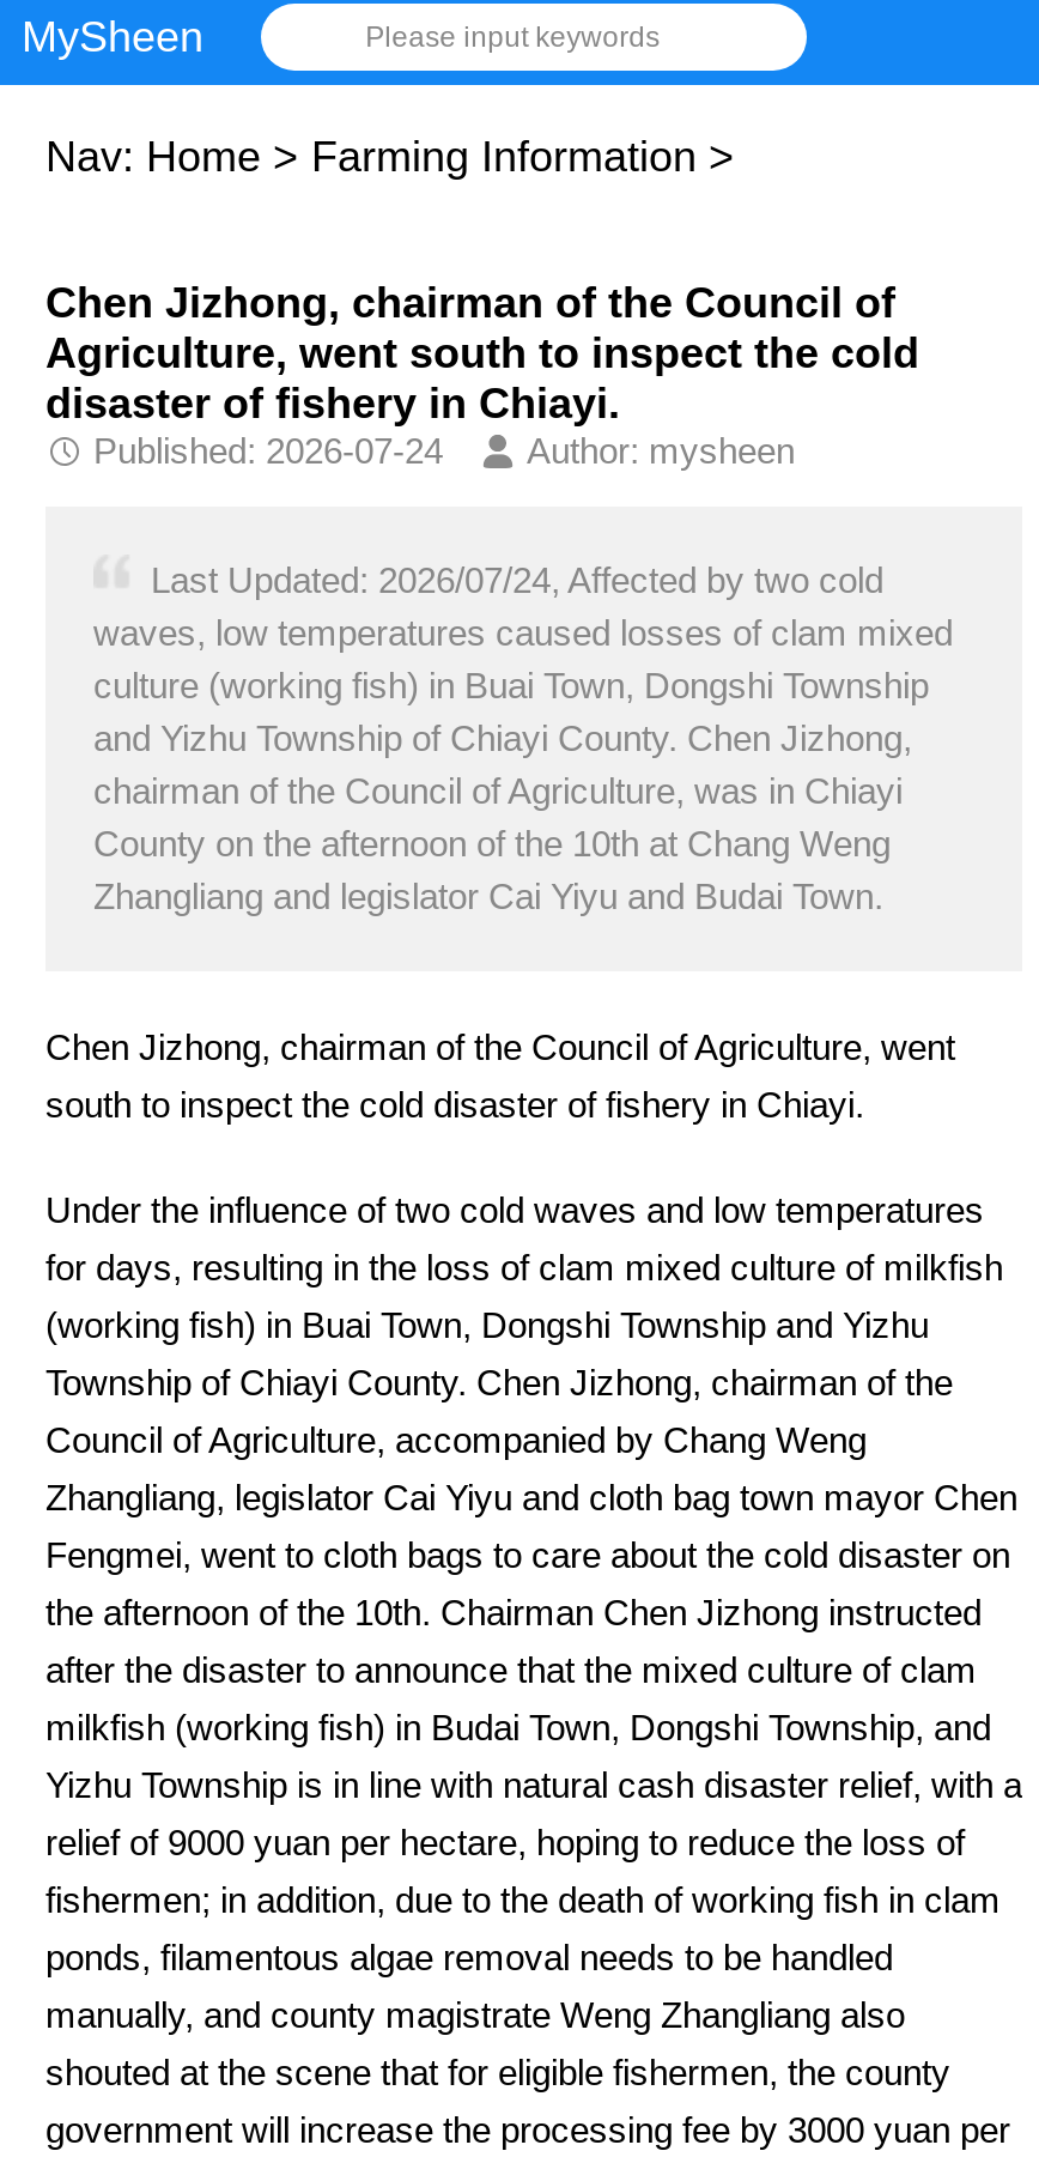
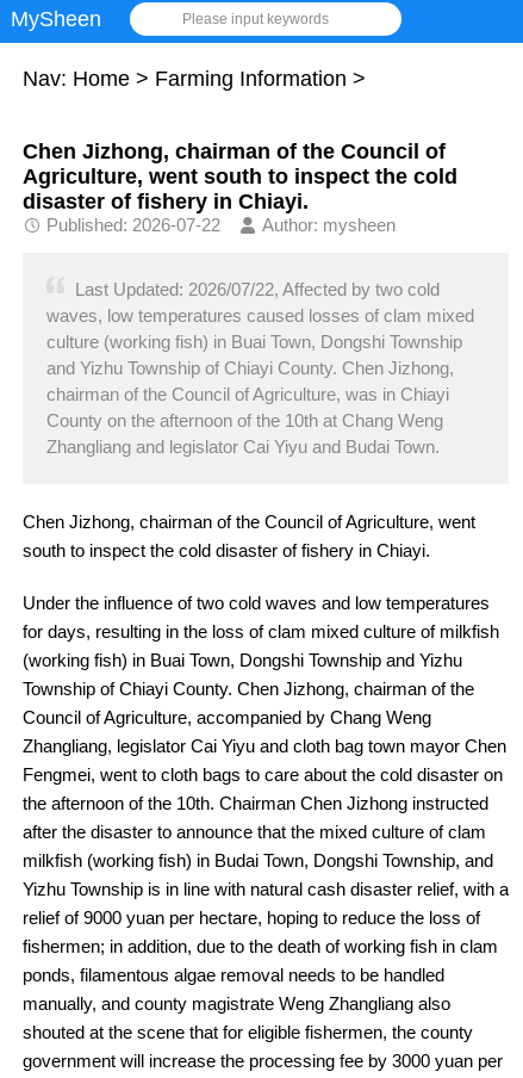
- Published: 2026-07-24
+ Published: 2026-07-22

- Last Updated: 2026/07/24, Affected by two cold
+ Last Updated: 2026/07/22, Affected by two cold
